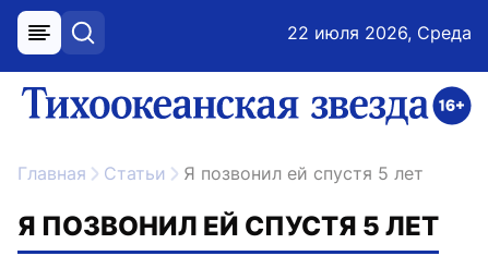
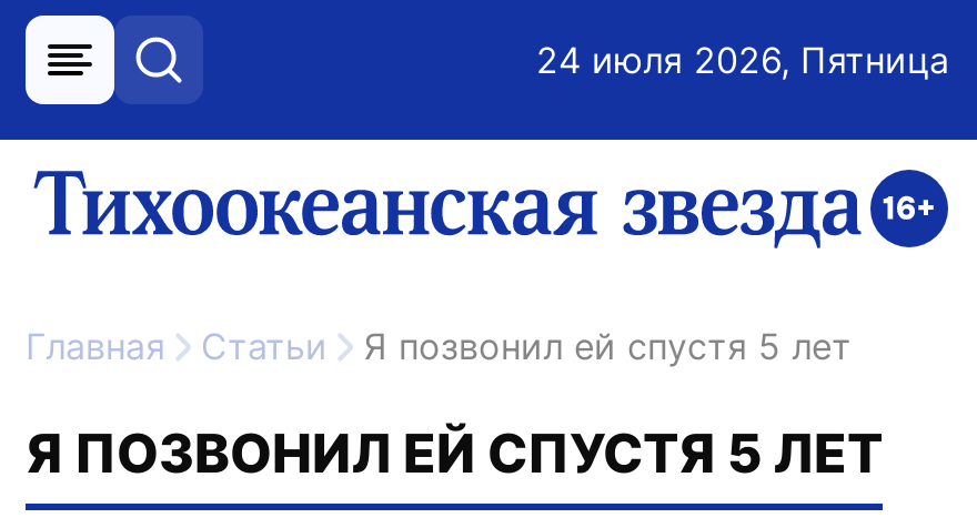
- 22 июля 2026, Среда
+ 24 июля 2026, Пятница
